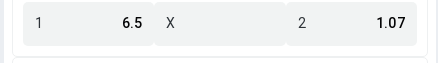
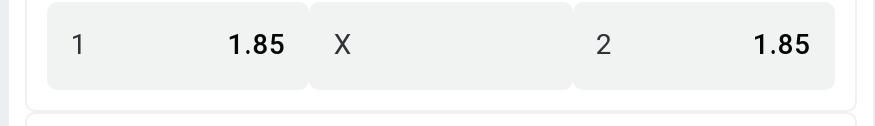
- 6.5 X
+ 1.85 X

- 1.07
+ 1.85
